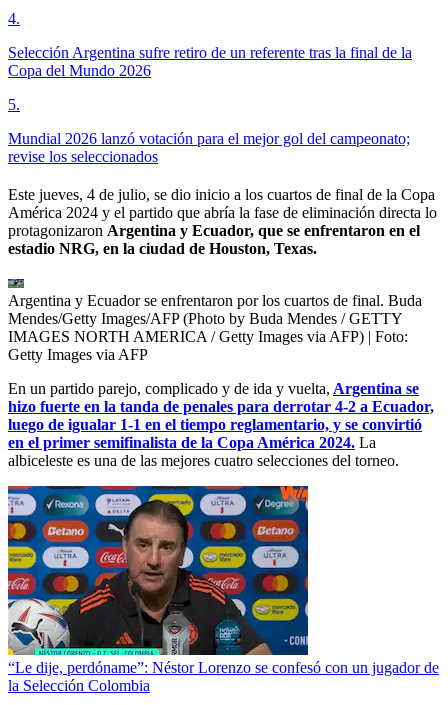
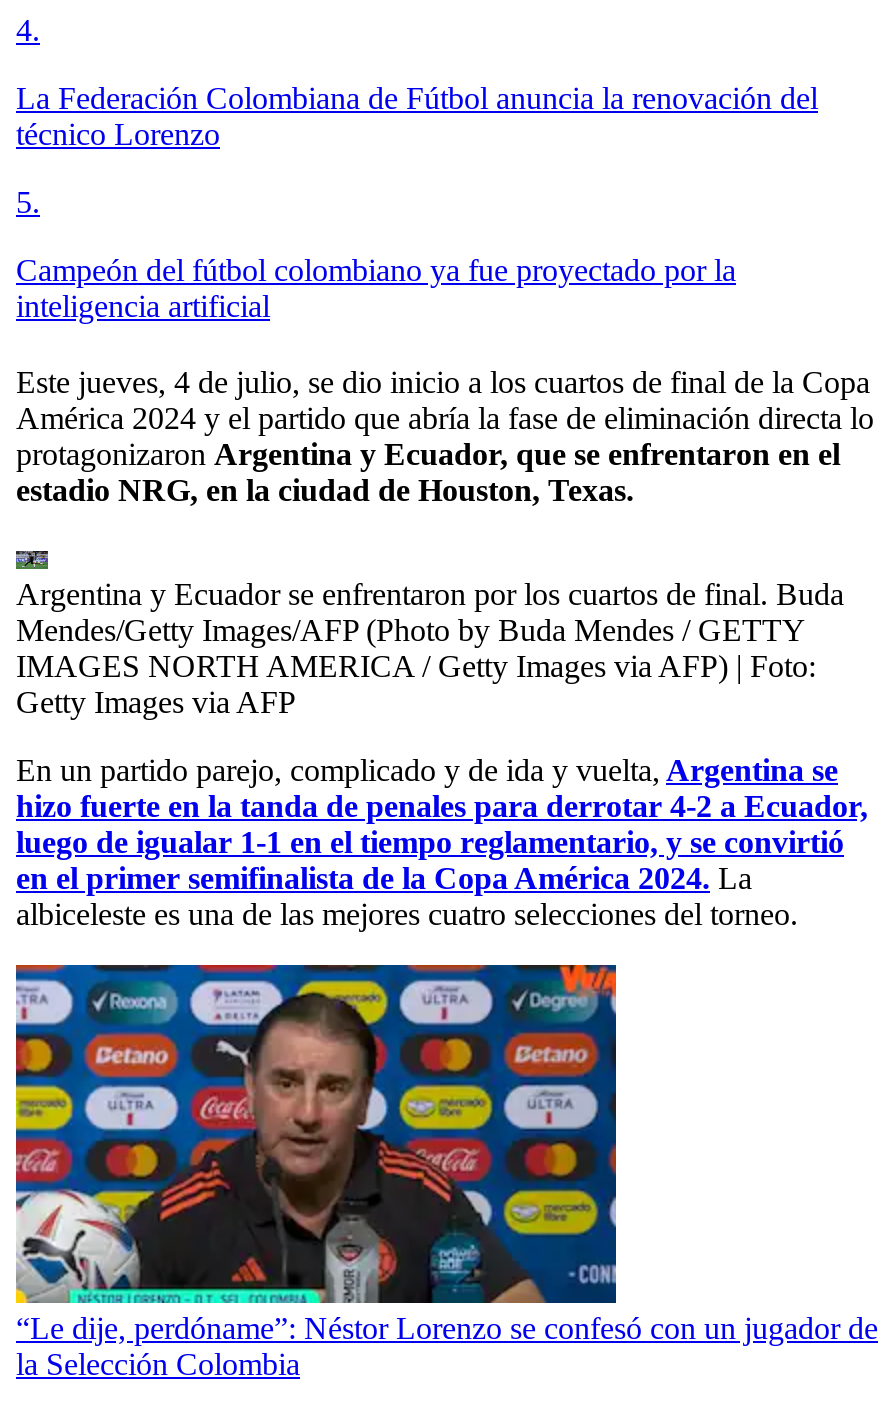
- Selección Argentina sufre retiro de un referente tras la final de la
- Copa del Mundo 2026
+ La Federación Colombiana de Fútbol anuncia la renovación del
+ técnico Lorenzo

- Mundial 2026 lanzó votación para el mejor gol del campeonato;
- revise los seleccionados
+ Campeón del fútbol colombiano ya fue proyectado por la
+ inteligencia artificial
